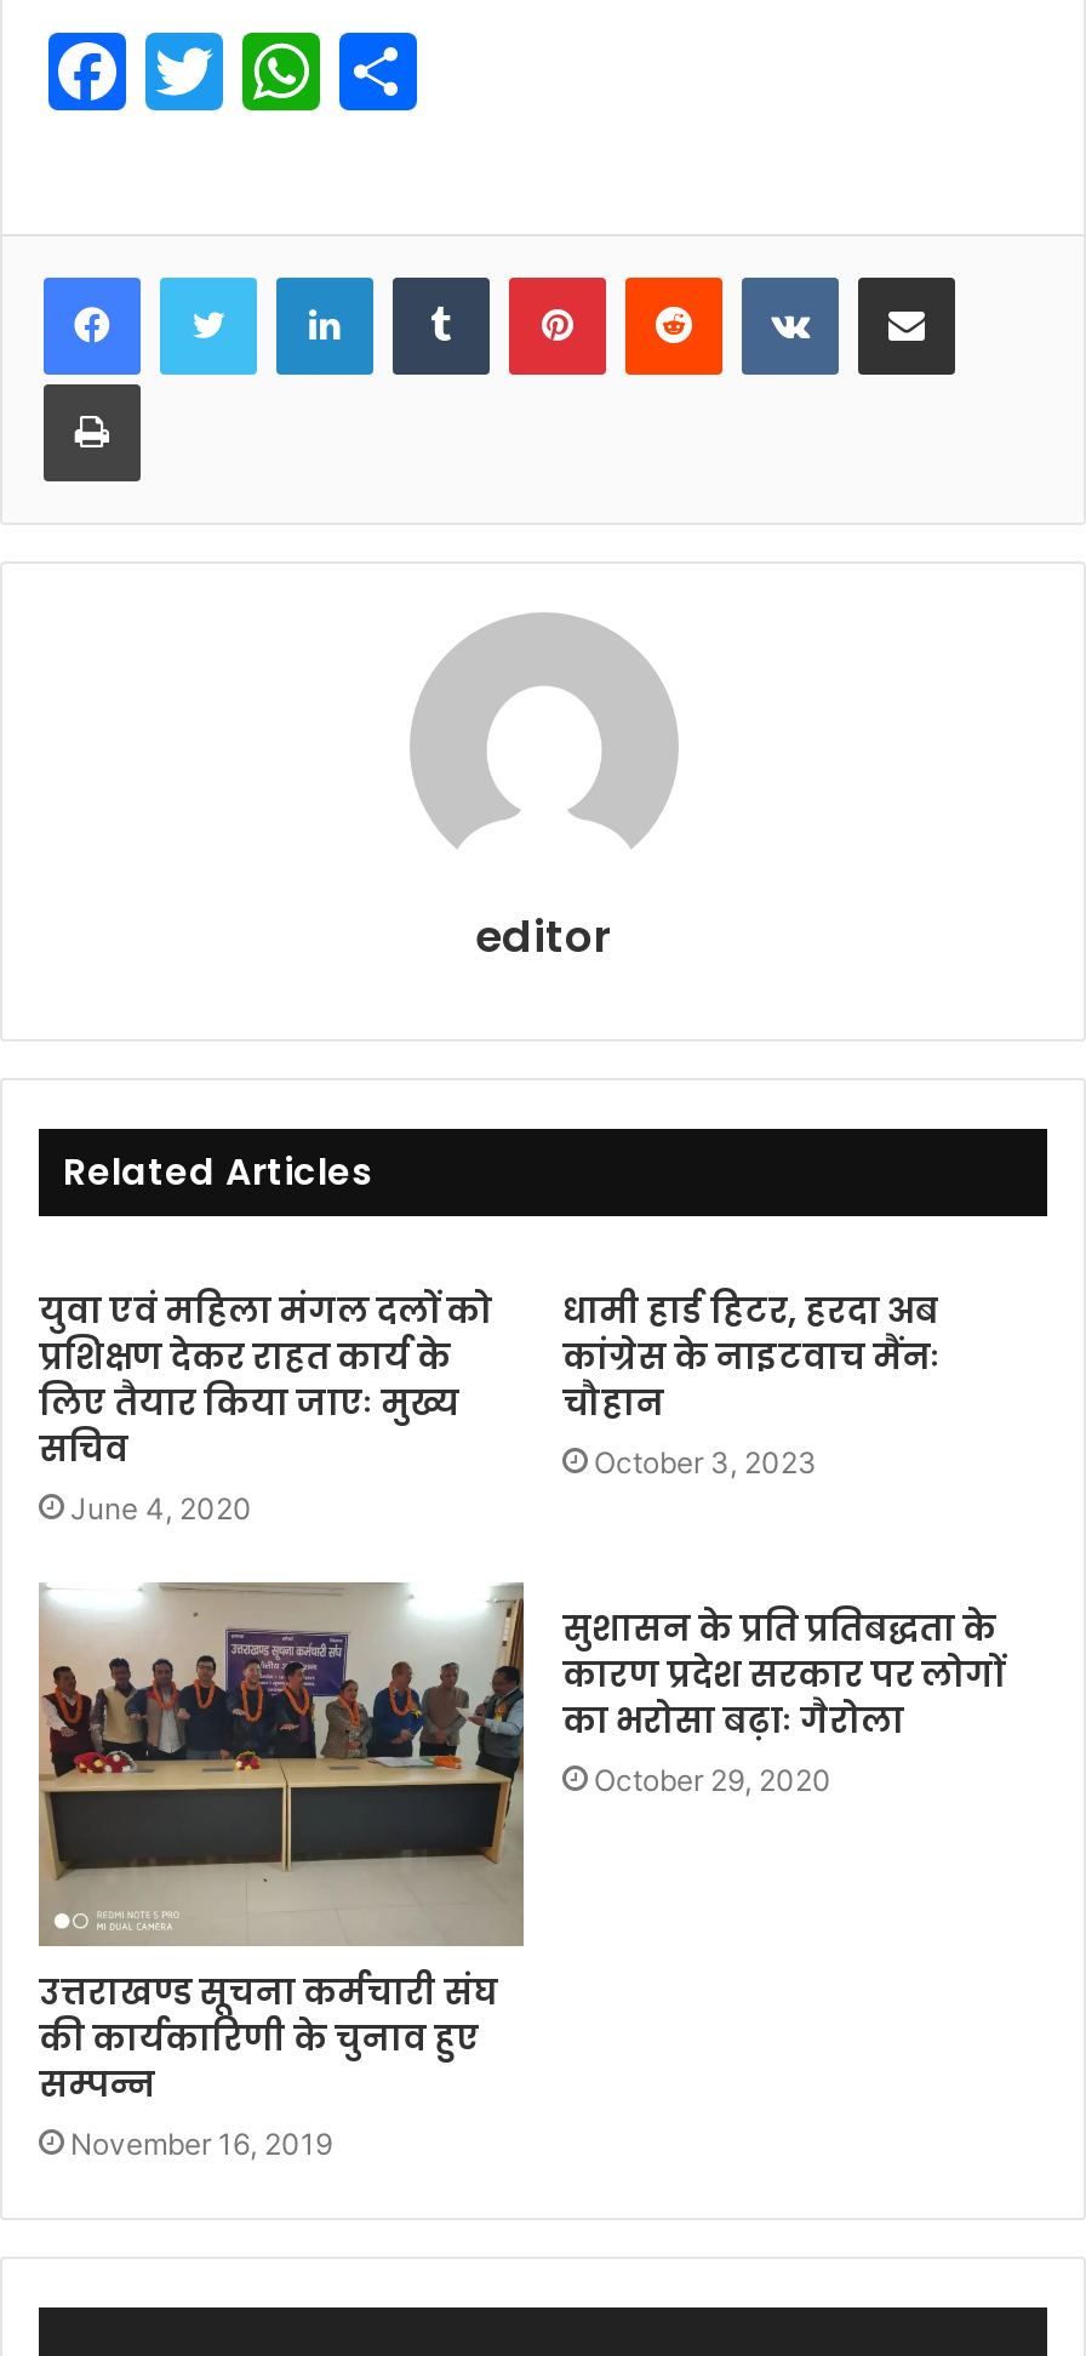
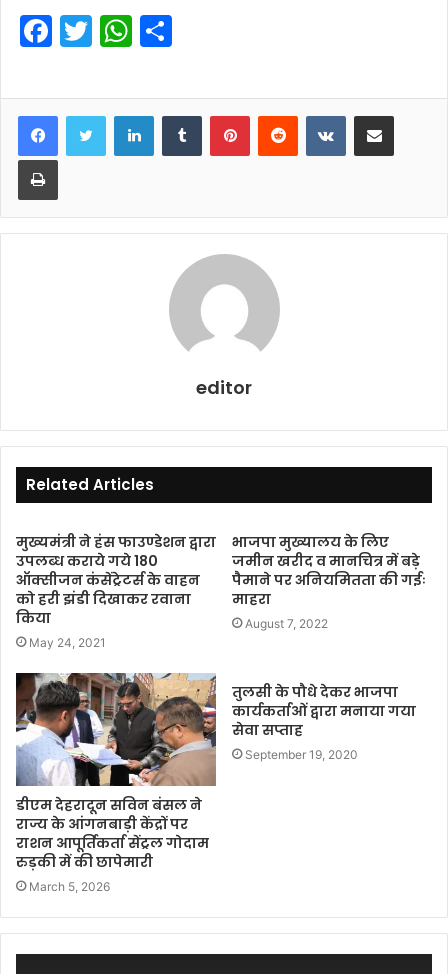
- युवा एवं महिला मंगल दलों को
- प्रशिक्षण देकर राहत कार्य के
- लिए तैयार किया जाएः मुख्य
- सचिव
- June 4, 2020
+ मुख्यमंत्री ने हंस फाउण्डेशन द्वारा
+ उपलब्ध कराये गये 180
+ ऑक्सीजन कंसेंट्रेटर्स के वाहन
+ को हरी झंडी दिखाकर रवाना
+ किया
+ May 24, 2021

- धामी हार्ड हिटर, हरदा अब
- कांग्रेस के नाइटवाच मैंनः
- चौहान
- October 3, 2023
+ भाजपा मुख्यालय के लिए
+ जमीन खरीद व मानचित्र में बड़े
+ पैमाने पर अनियमितता की गईः
+ माहरा
+ August 7, 2022

- [image]
- सुशासन के प्रति प्रतिबद्धता के
- कारण प्रदेश सरकार पर लोगों
- का भरोसा बढ़ाः गैरोला
- October 29, 2020
+ [image]
+ तुलसी के पौधे देकर भाजपा
+ कार्यकर्ताओं द्वारा मनाया गया
+ सेवा सप्ताह
+ September 19, 2020

- उत्तराखण्ड सूचना कर्मचारी संघ
- की कार्यकारिणी के चुनाव हुए
- सम्पन्न
- November 16, 2019
+ डीएम देहरादून सविन बंसल ने
+ राज्य के आंगनबाड़ी केंद्रों पर
+ राशन आपूर्तिकर्ता सेंट्रल गोदाम
+ रुड़की में की छापेमारी
+ March 5, 2026
